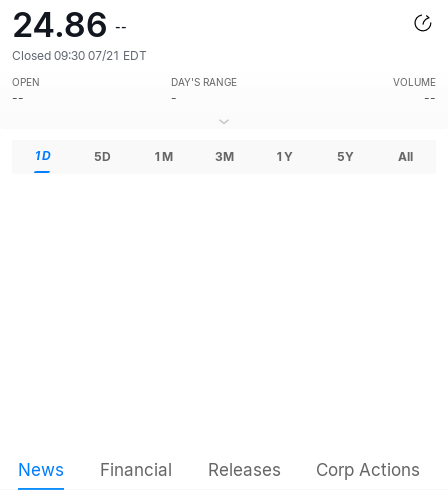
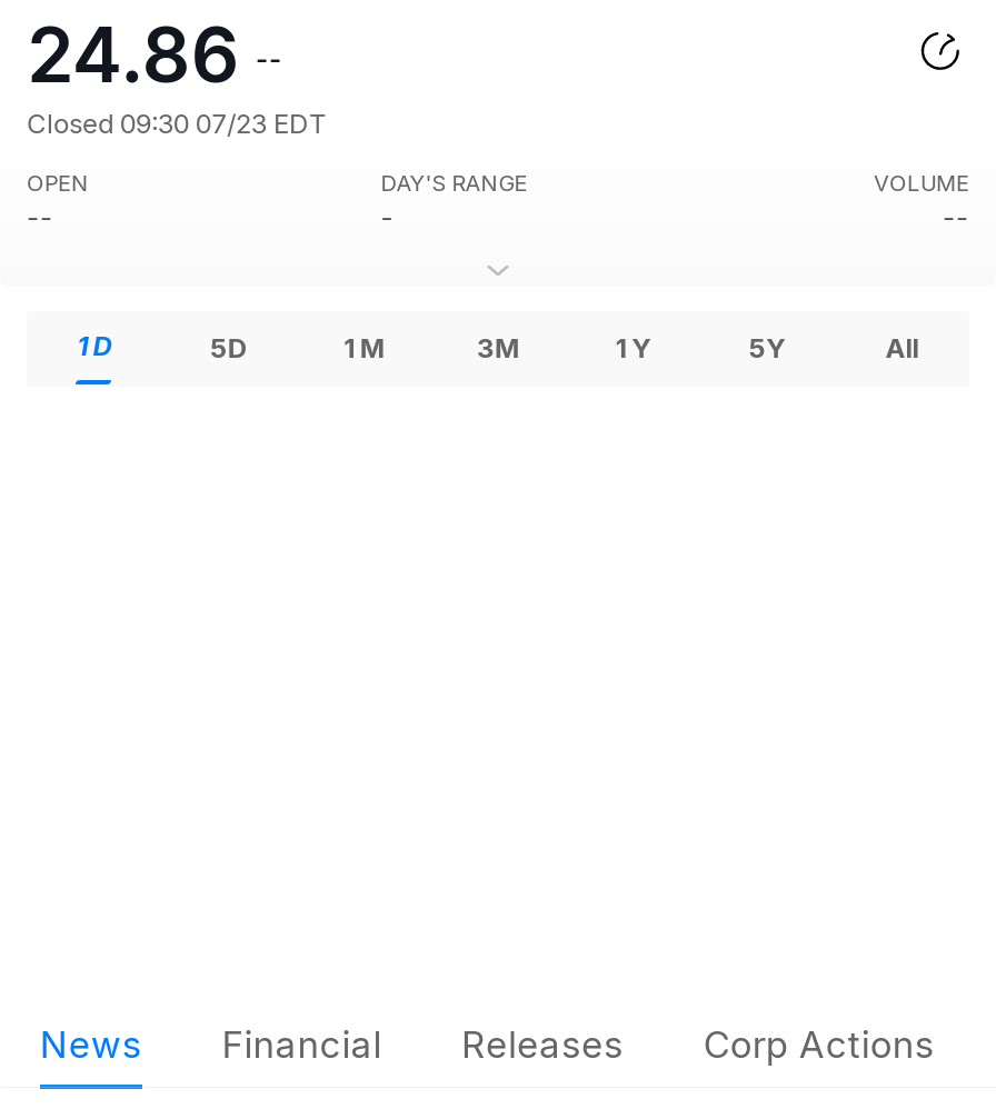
- Closed 09:30 07/21 EDT
+ Closed 09:30 07/23 EDT
